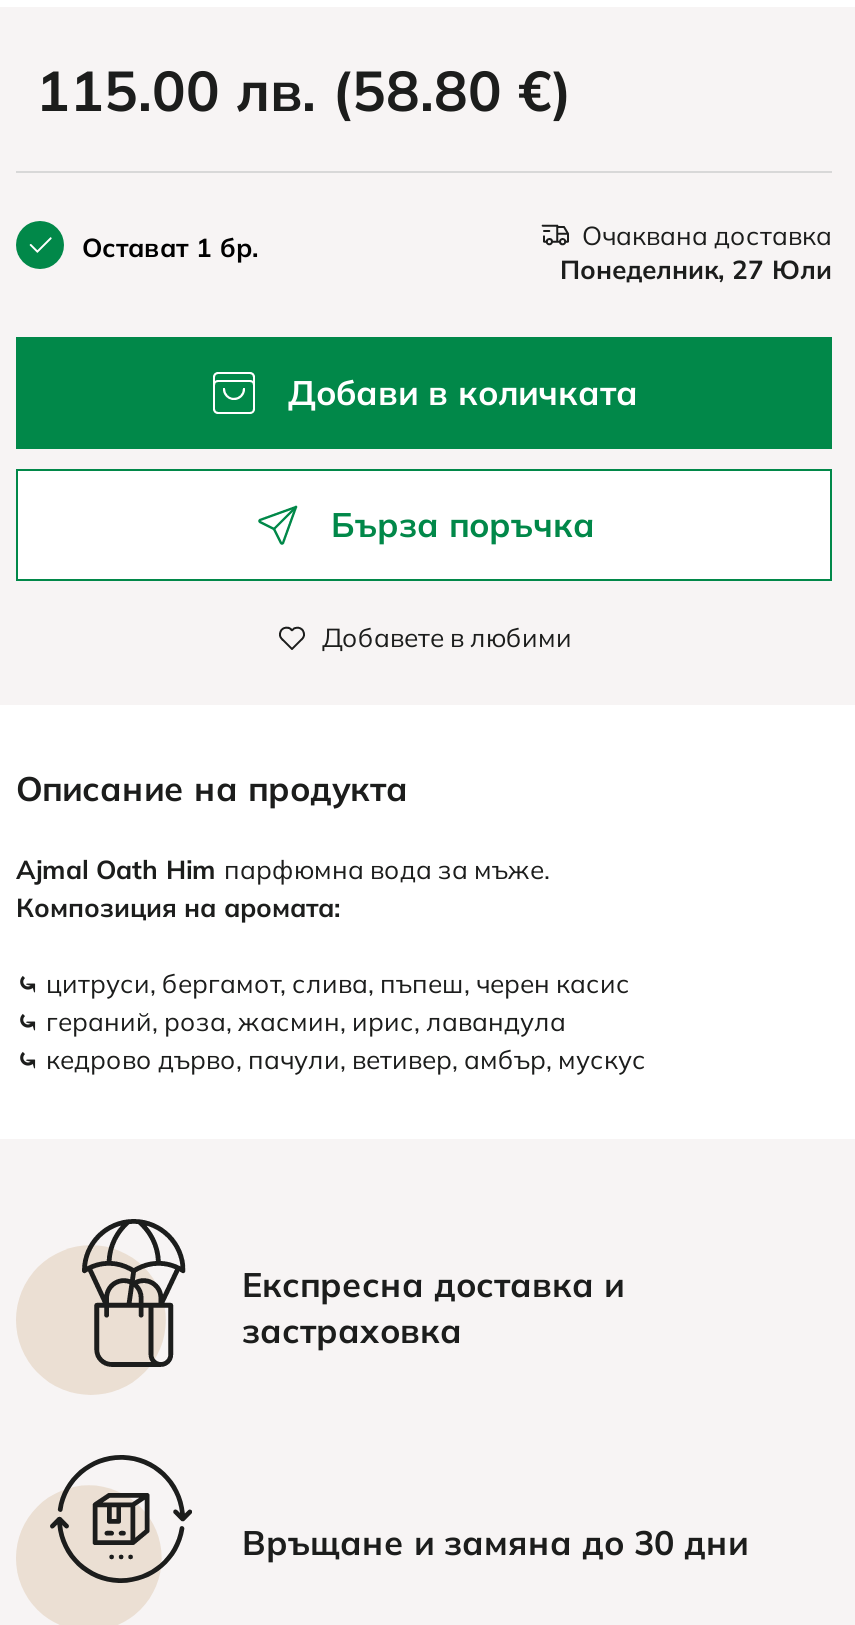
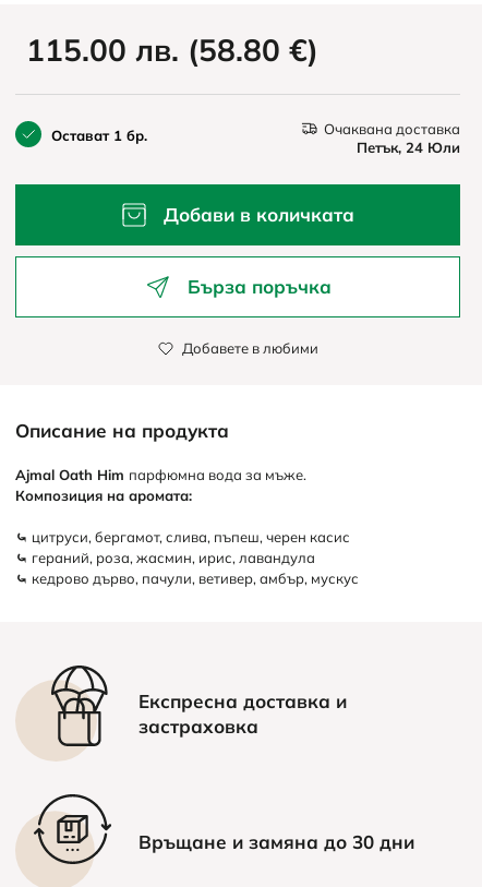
- Понеделник, 27 Юли
+ Петък, 24 Юли
